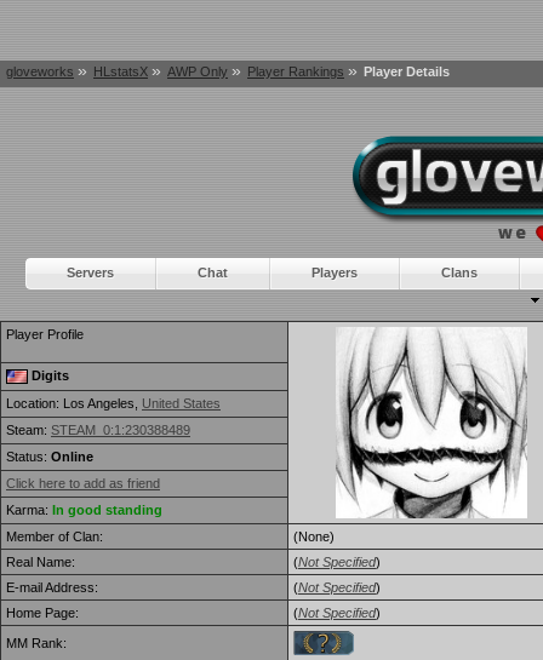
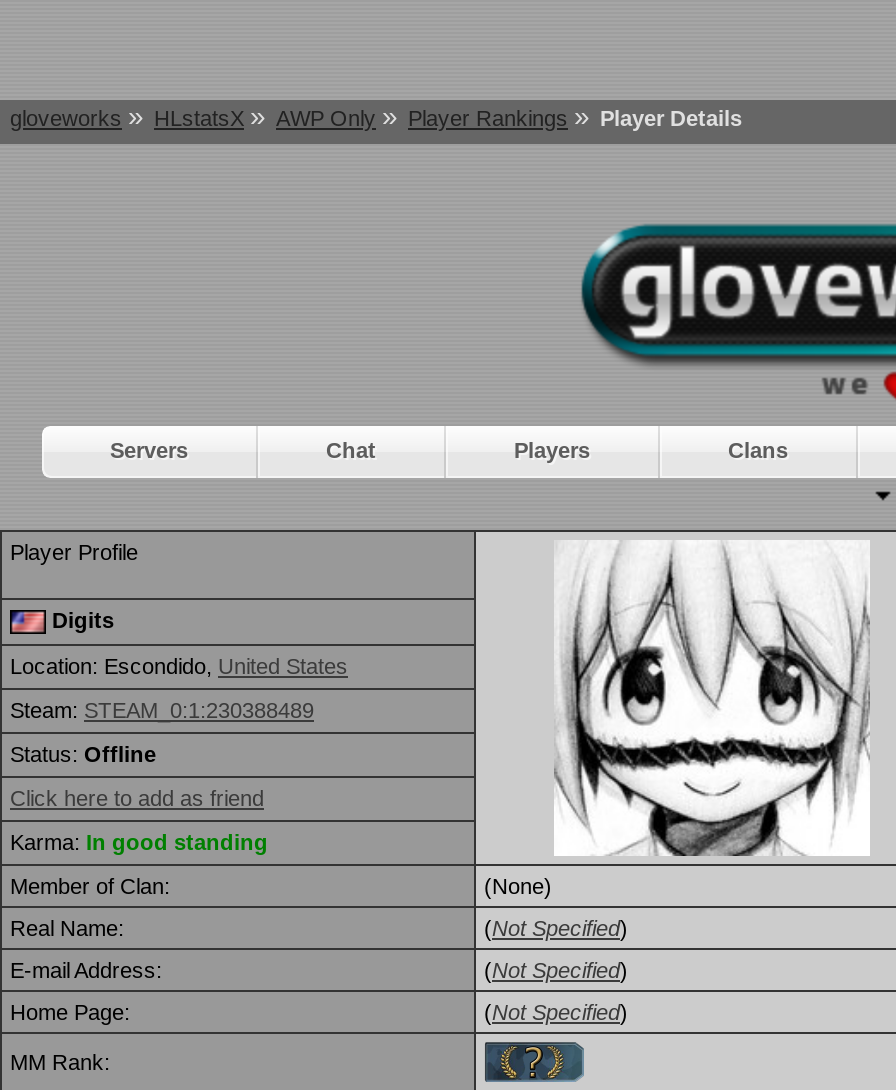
- Location: Los Angeles, United States
+ Location: Escondido, United States

- Status: Online
+ Status: Offline
